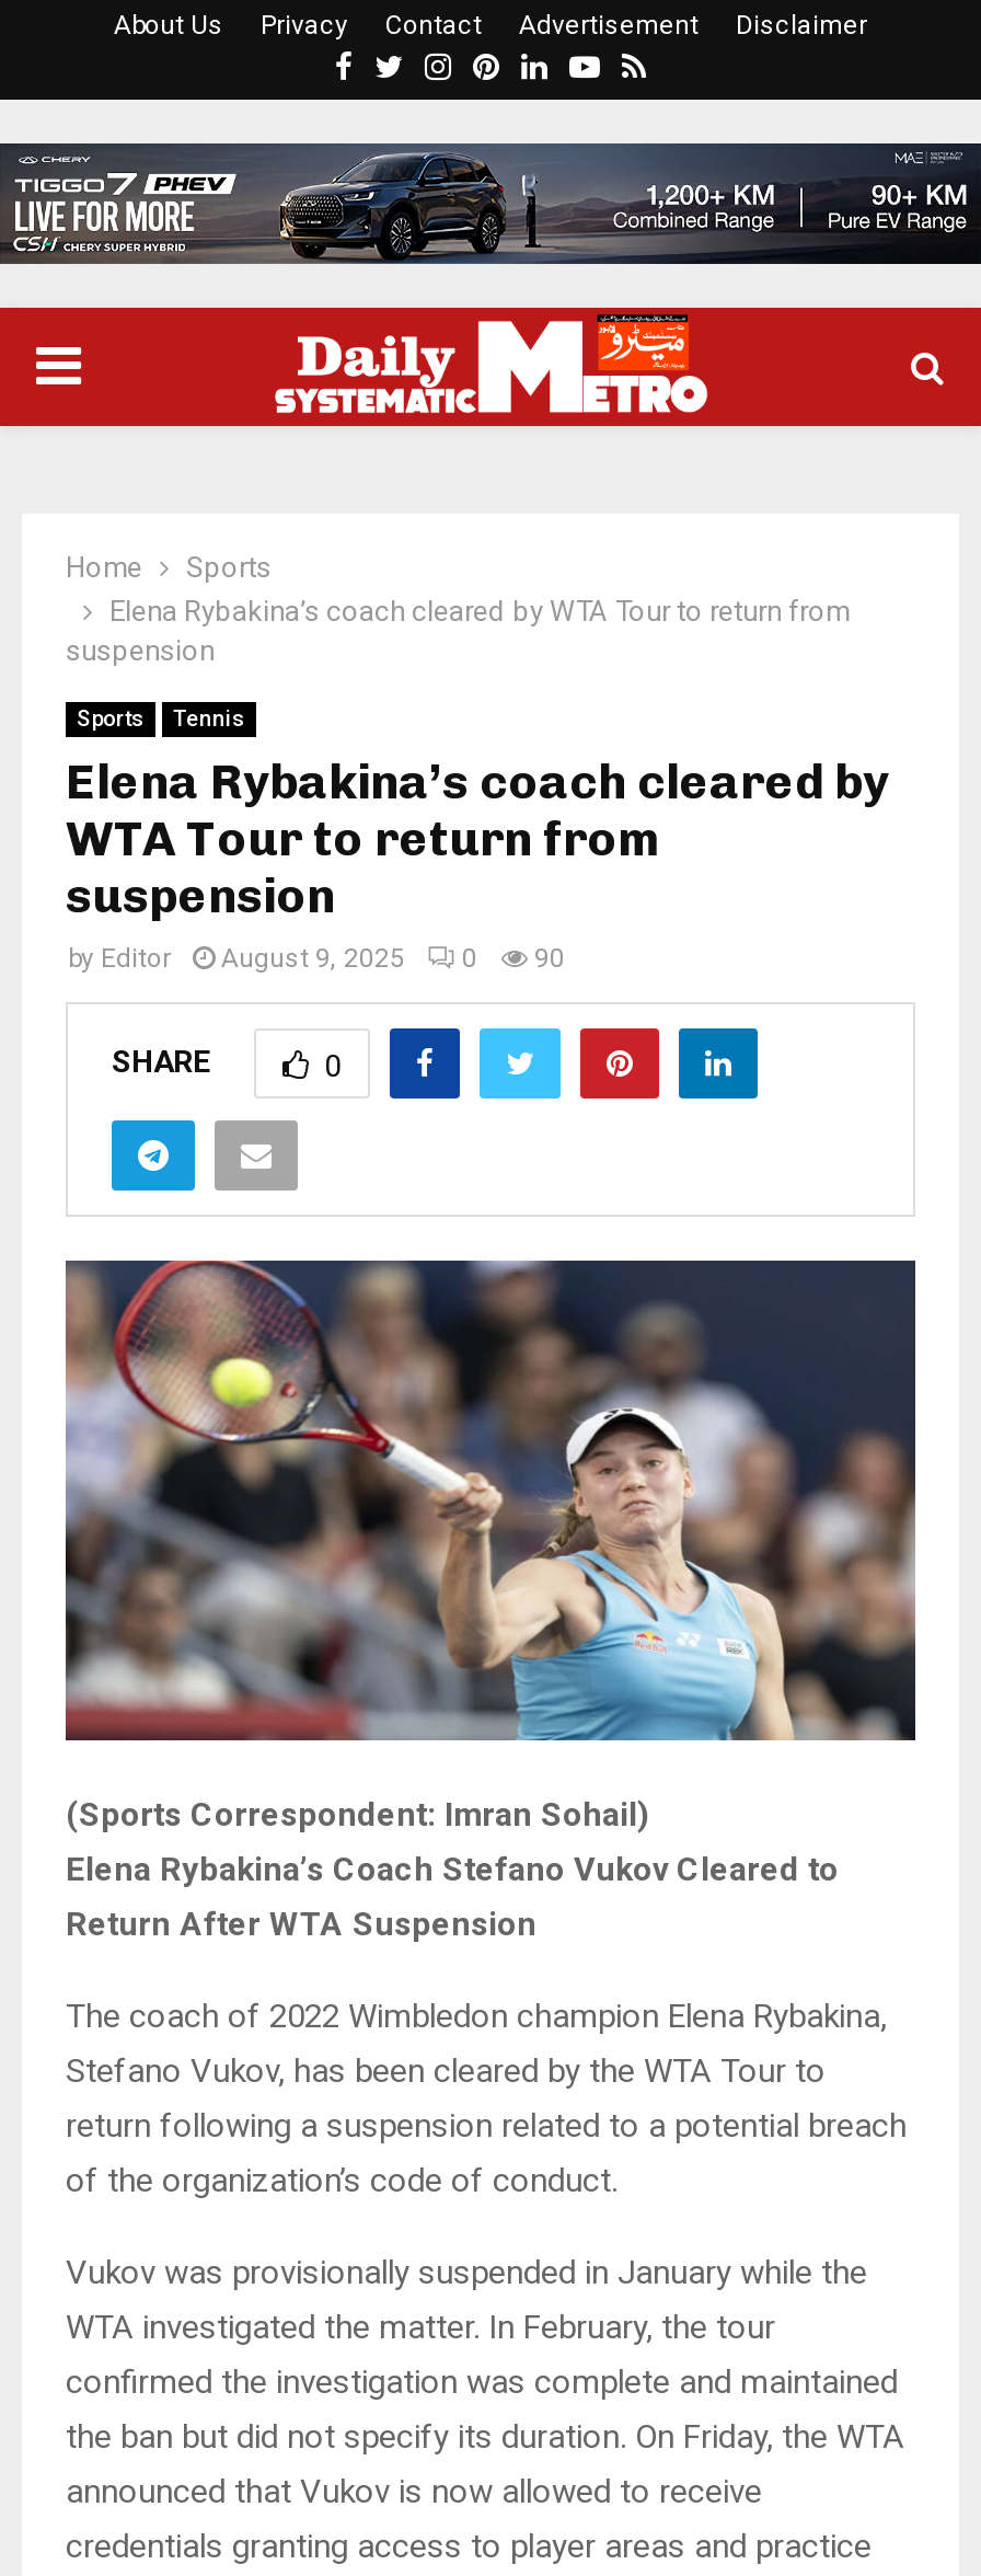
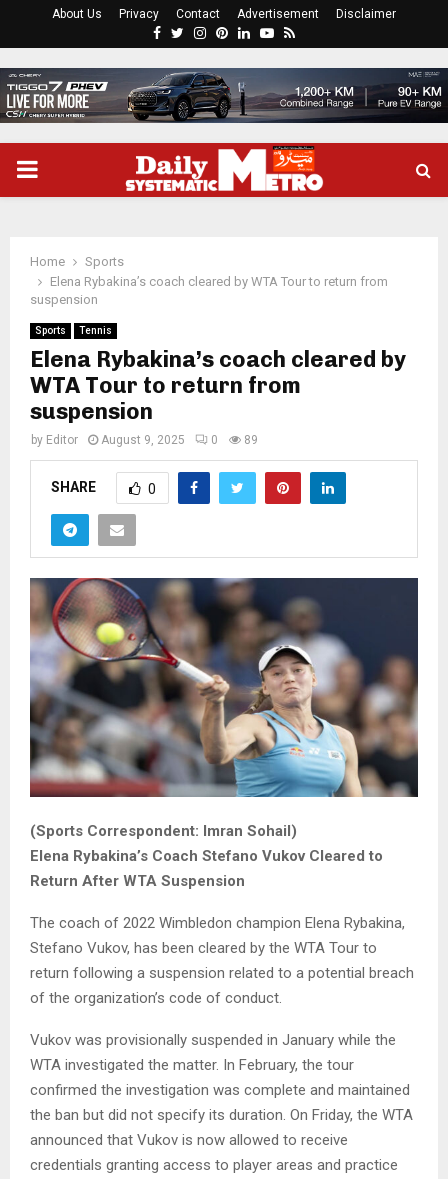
- by Editor August 9, 2025 0 90
+ by Editor August 9, 2025 0 89
